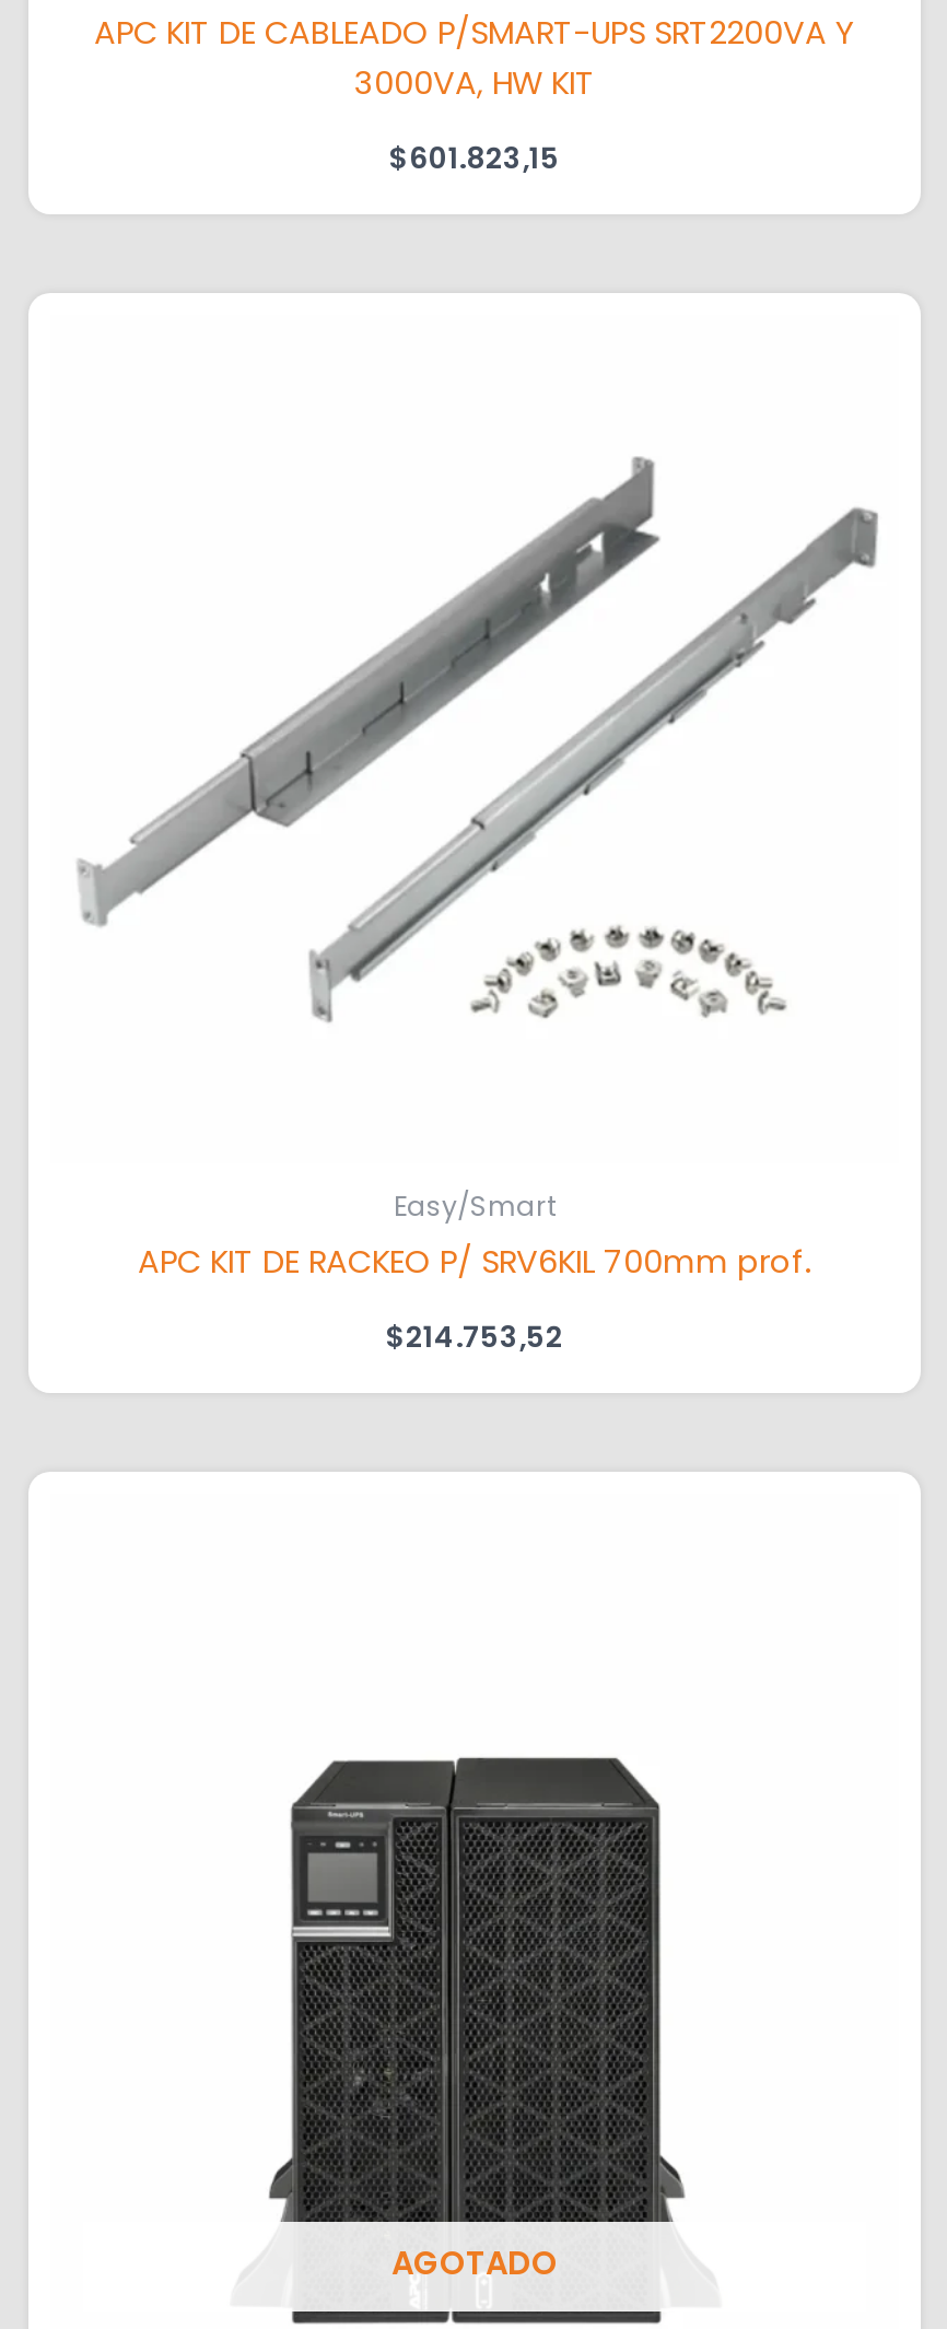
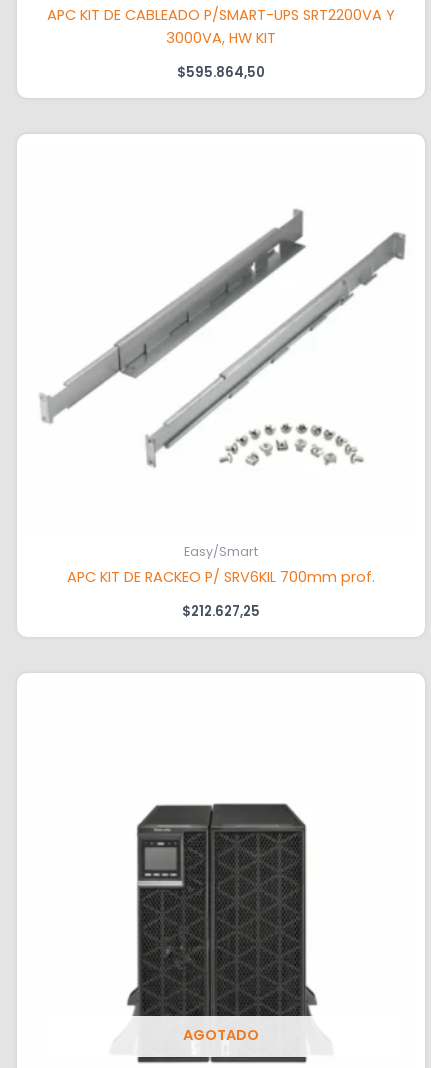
- $601.823,15
+ $595.864,50

- $214.753,52
+ $212.627,25
